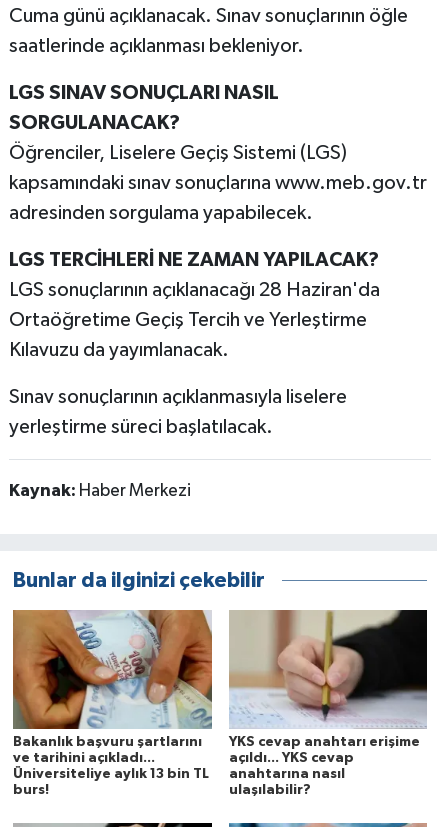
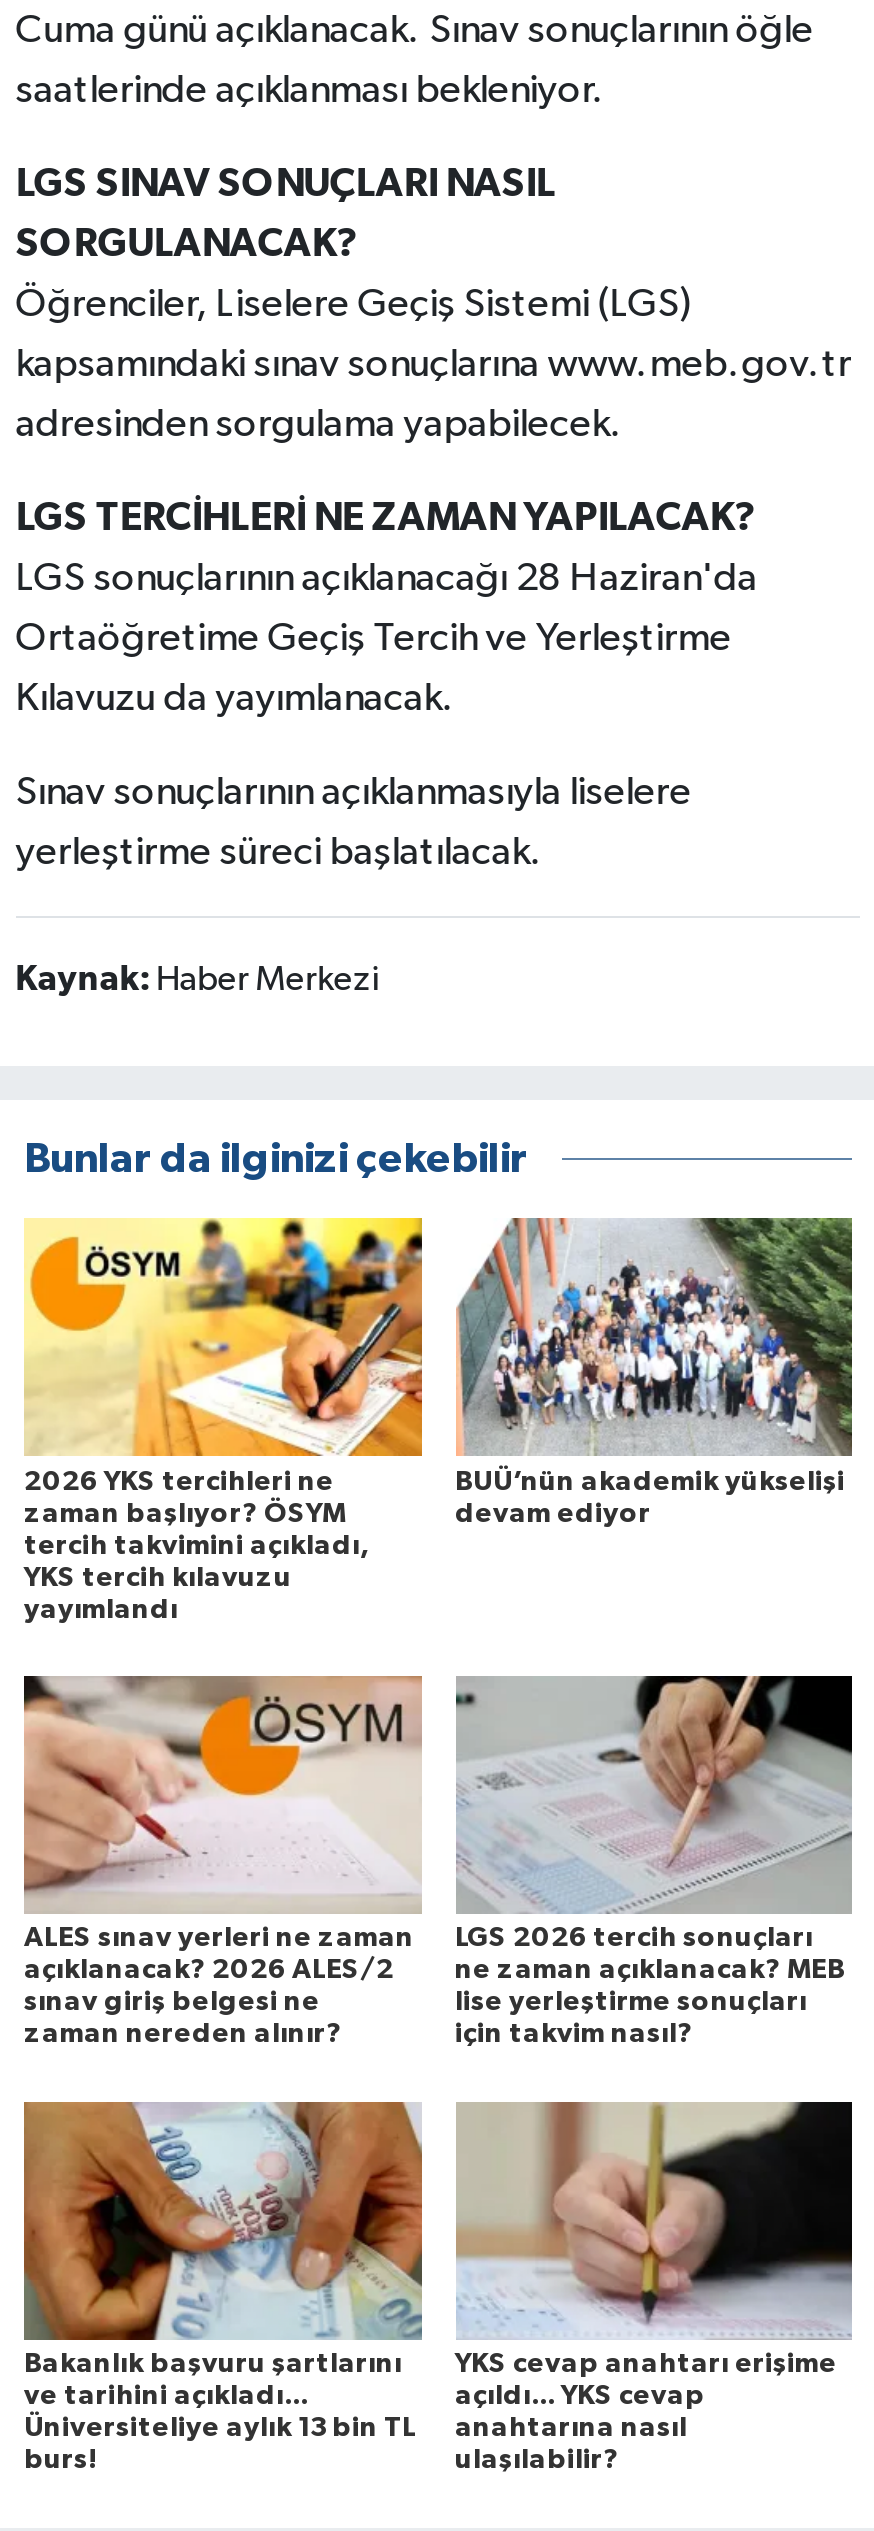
+ [image]
+ 2026 YKS tercihleri ne
+ zaman başlıyor? ÖSYM
+ tercih takvimini açıkladı,
+ YKS tercih kılavuzu
+ yayımlandı

+ [image]
+ ALES sınav yerleri ne zaman
+ açıklanacak? 2026 ALES/2
+ sınav giriş belgesi ne
+ zaman nereden alınır?

+ [image]
+ BUÜ’nün akademik yükselişi
+ devam ediyor

+ [image]
+ LGS 2026 tercih sonuçları
+ ne zaman açıklanacak? MEB
+ lise yerleştirme sonuçları
+ için takvim nasıl?
